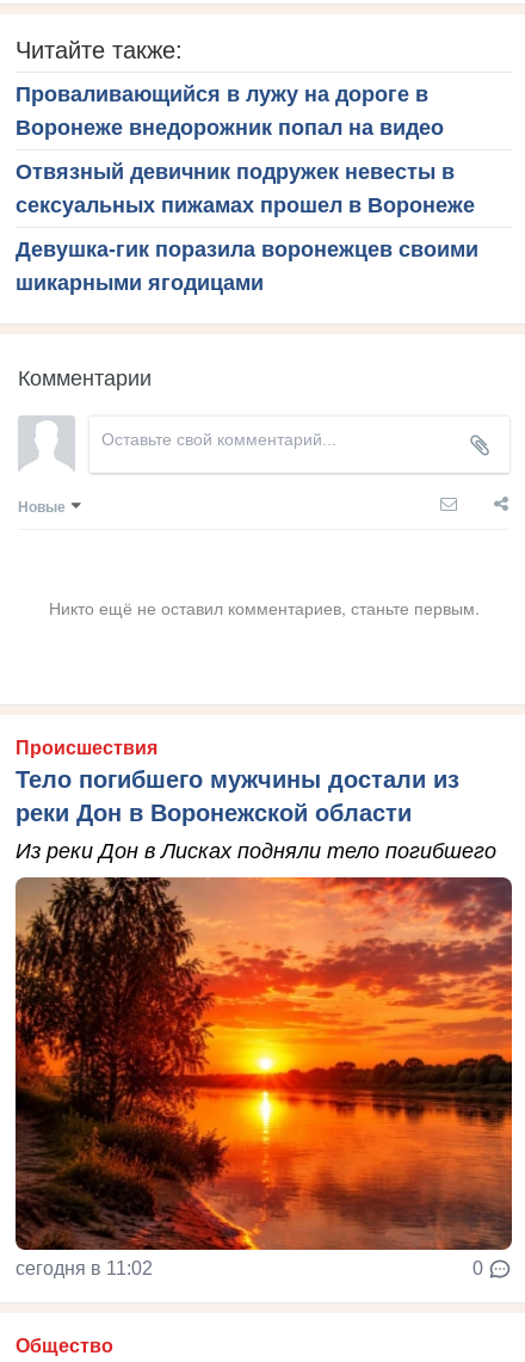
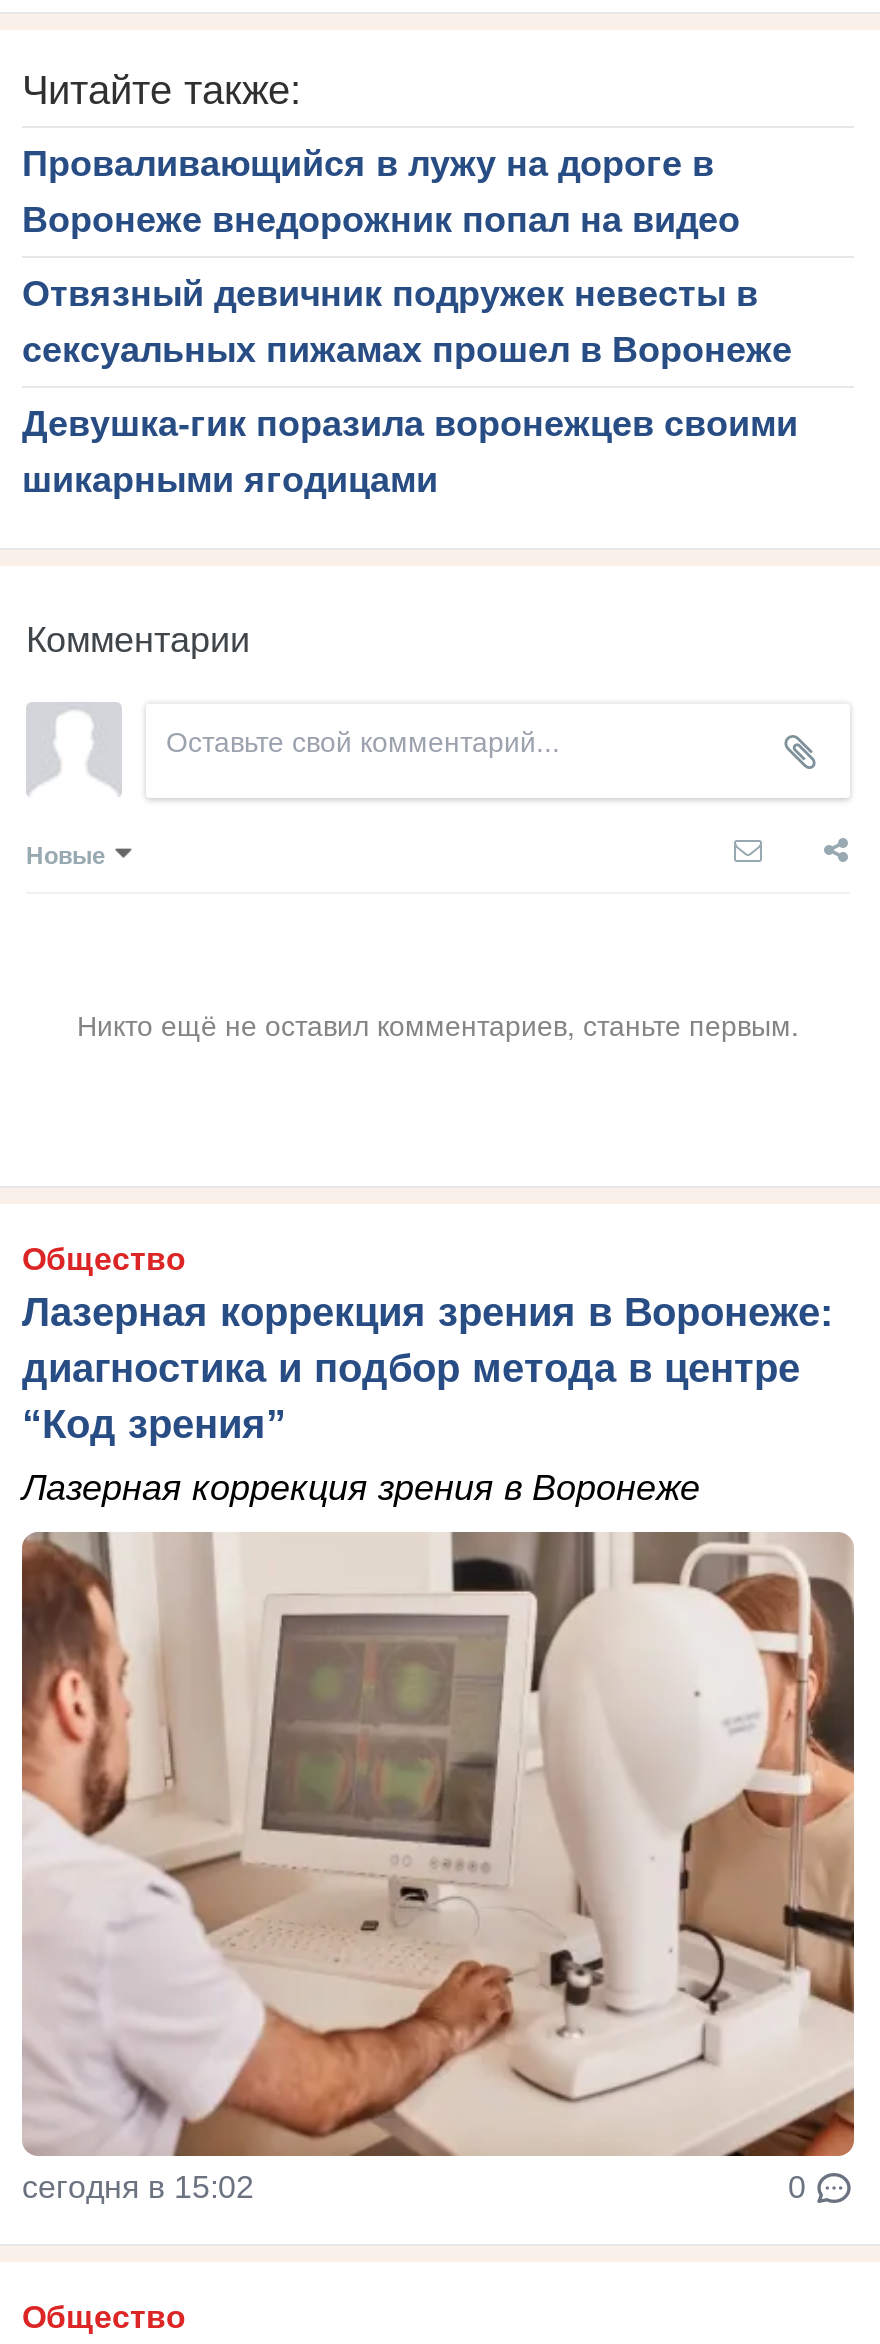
- Происшествия
- Тело погибшего мужчины достали из
- реки Дон в Воронежской области
+ Общество
+ Лазерная коррекция зрения в Воронеже:
+ диагностика и подбор метода в центре
+ “Код зрения”

- Из реки Дон в Лисках подняли тело погибшего
+ Лазерная коррекция зрения в Воронеже

- [image]
- сегодня в 11:02
+ [image]
+ сегодня в 15:02
